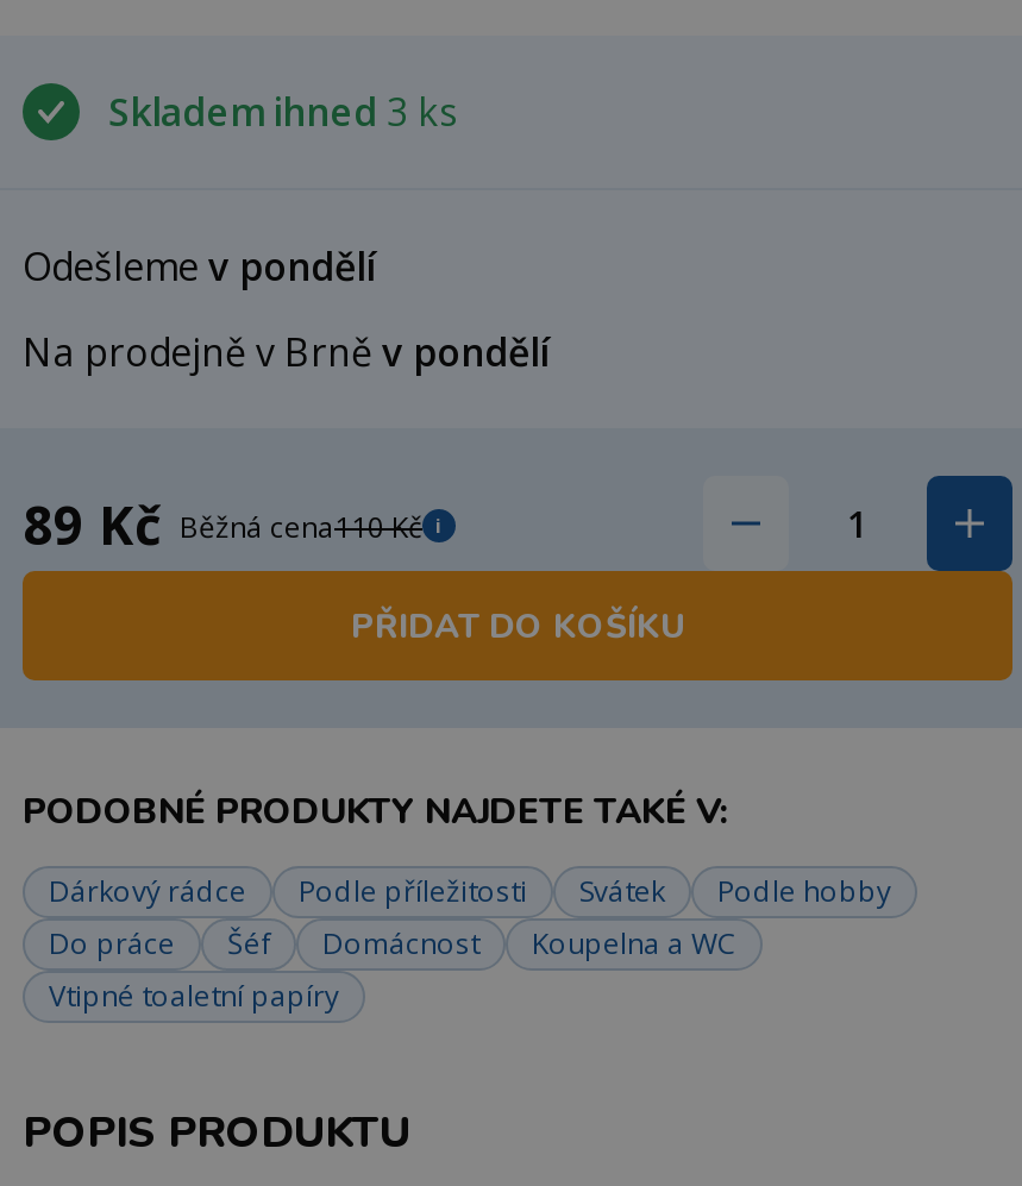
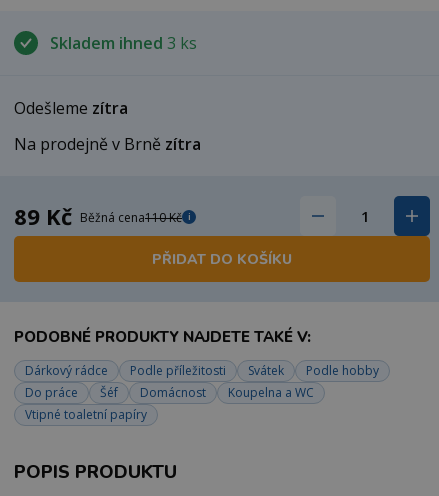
- Odešleme v pondělí
+ Odešleme zítra

- Na prodejně v Brně v pondělí
+ Na prodejně v Brně zítra
